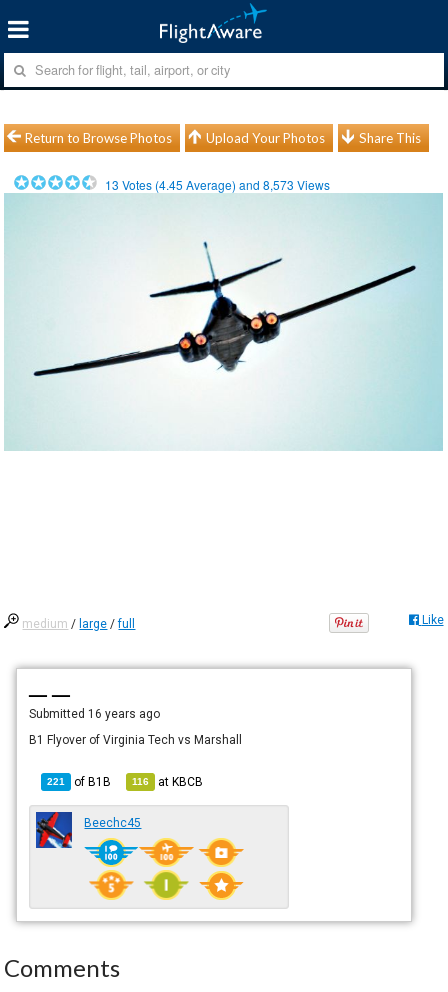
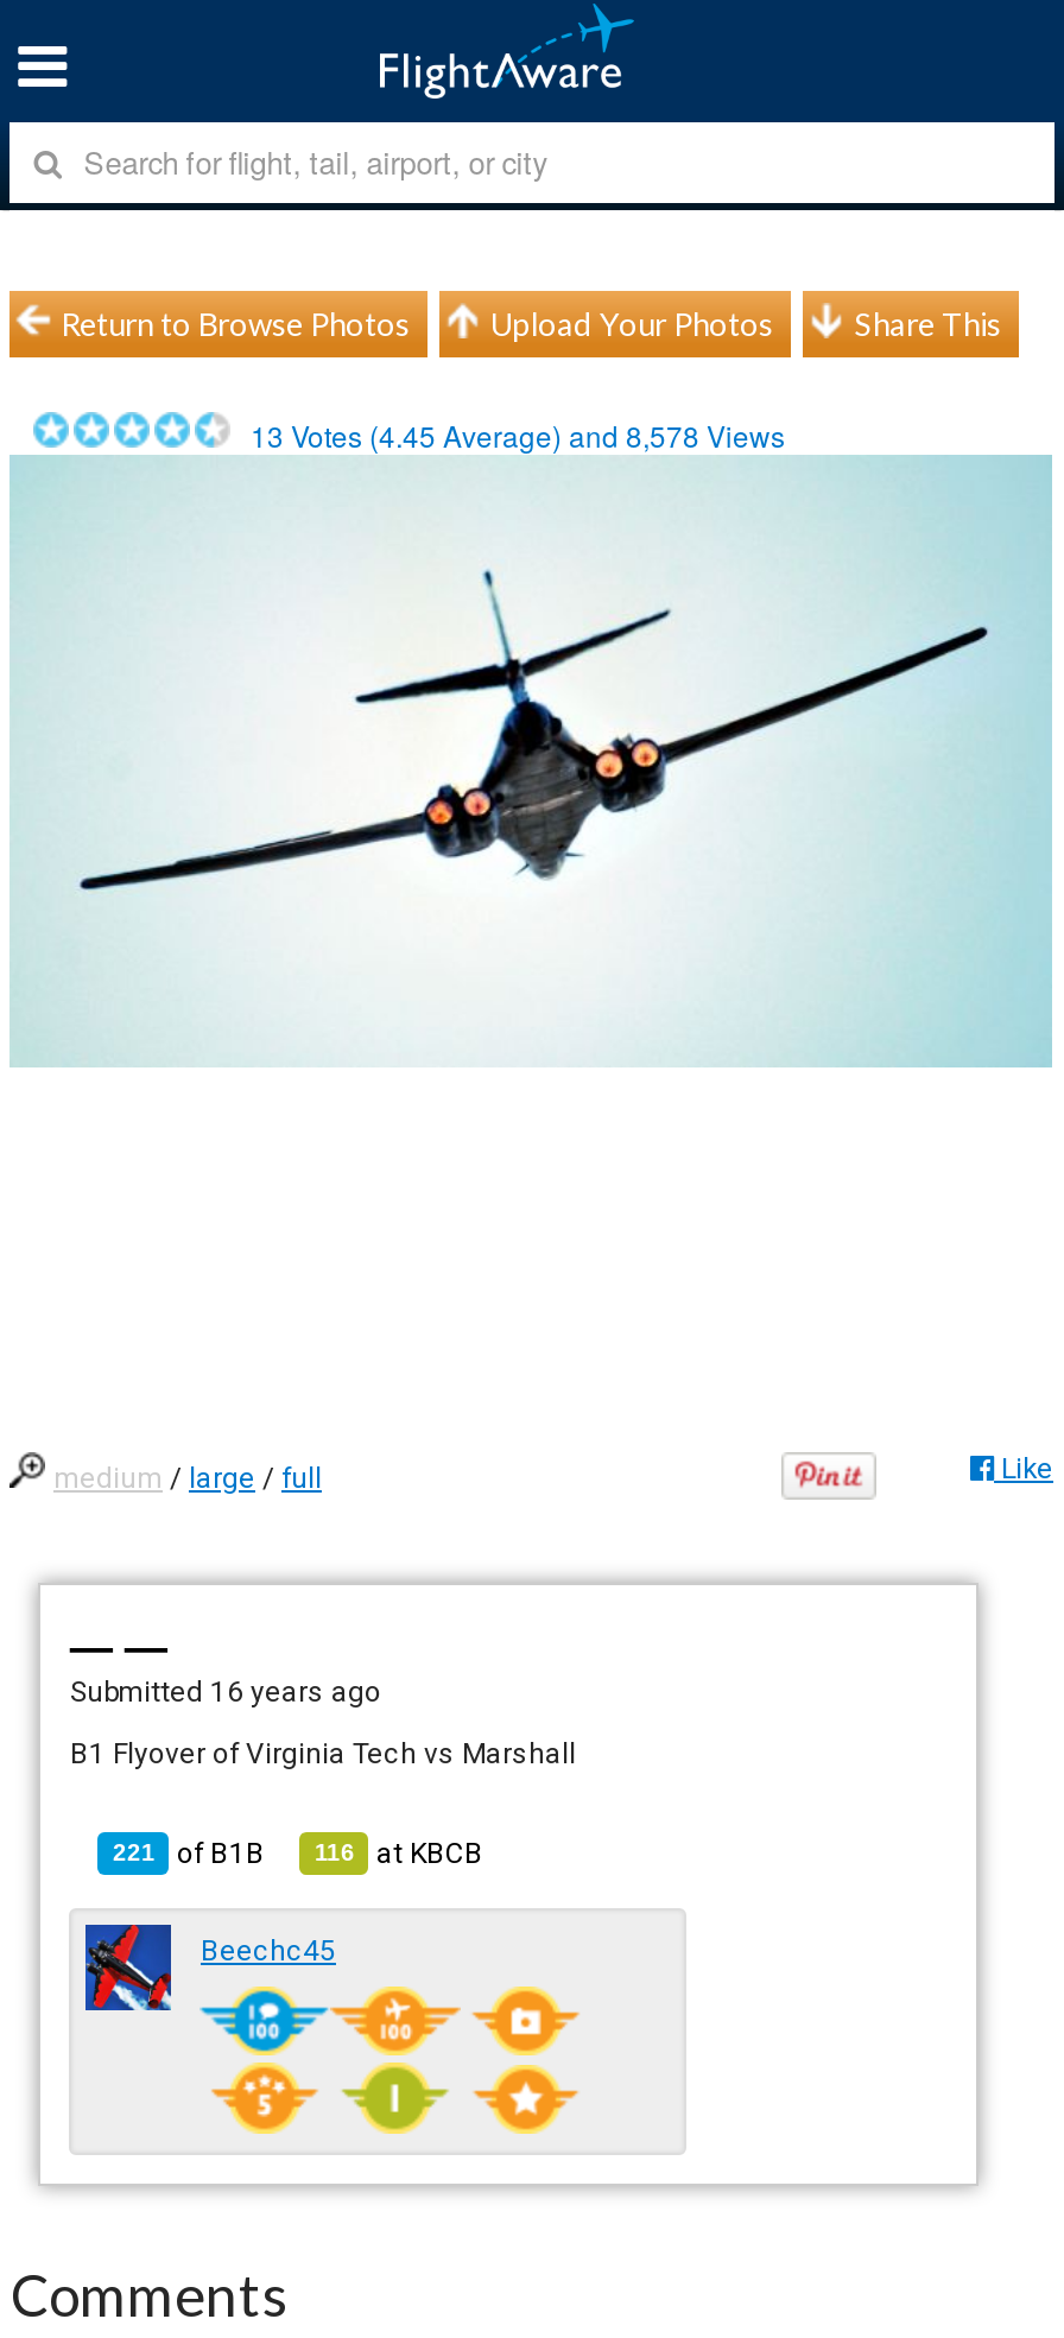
- 13 Votes (4.45 Average) and 8,573 Views
+ 13 Votes (4.45 Average) and 8,578 Views
